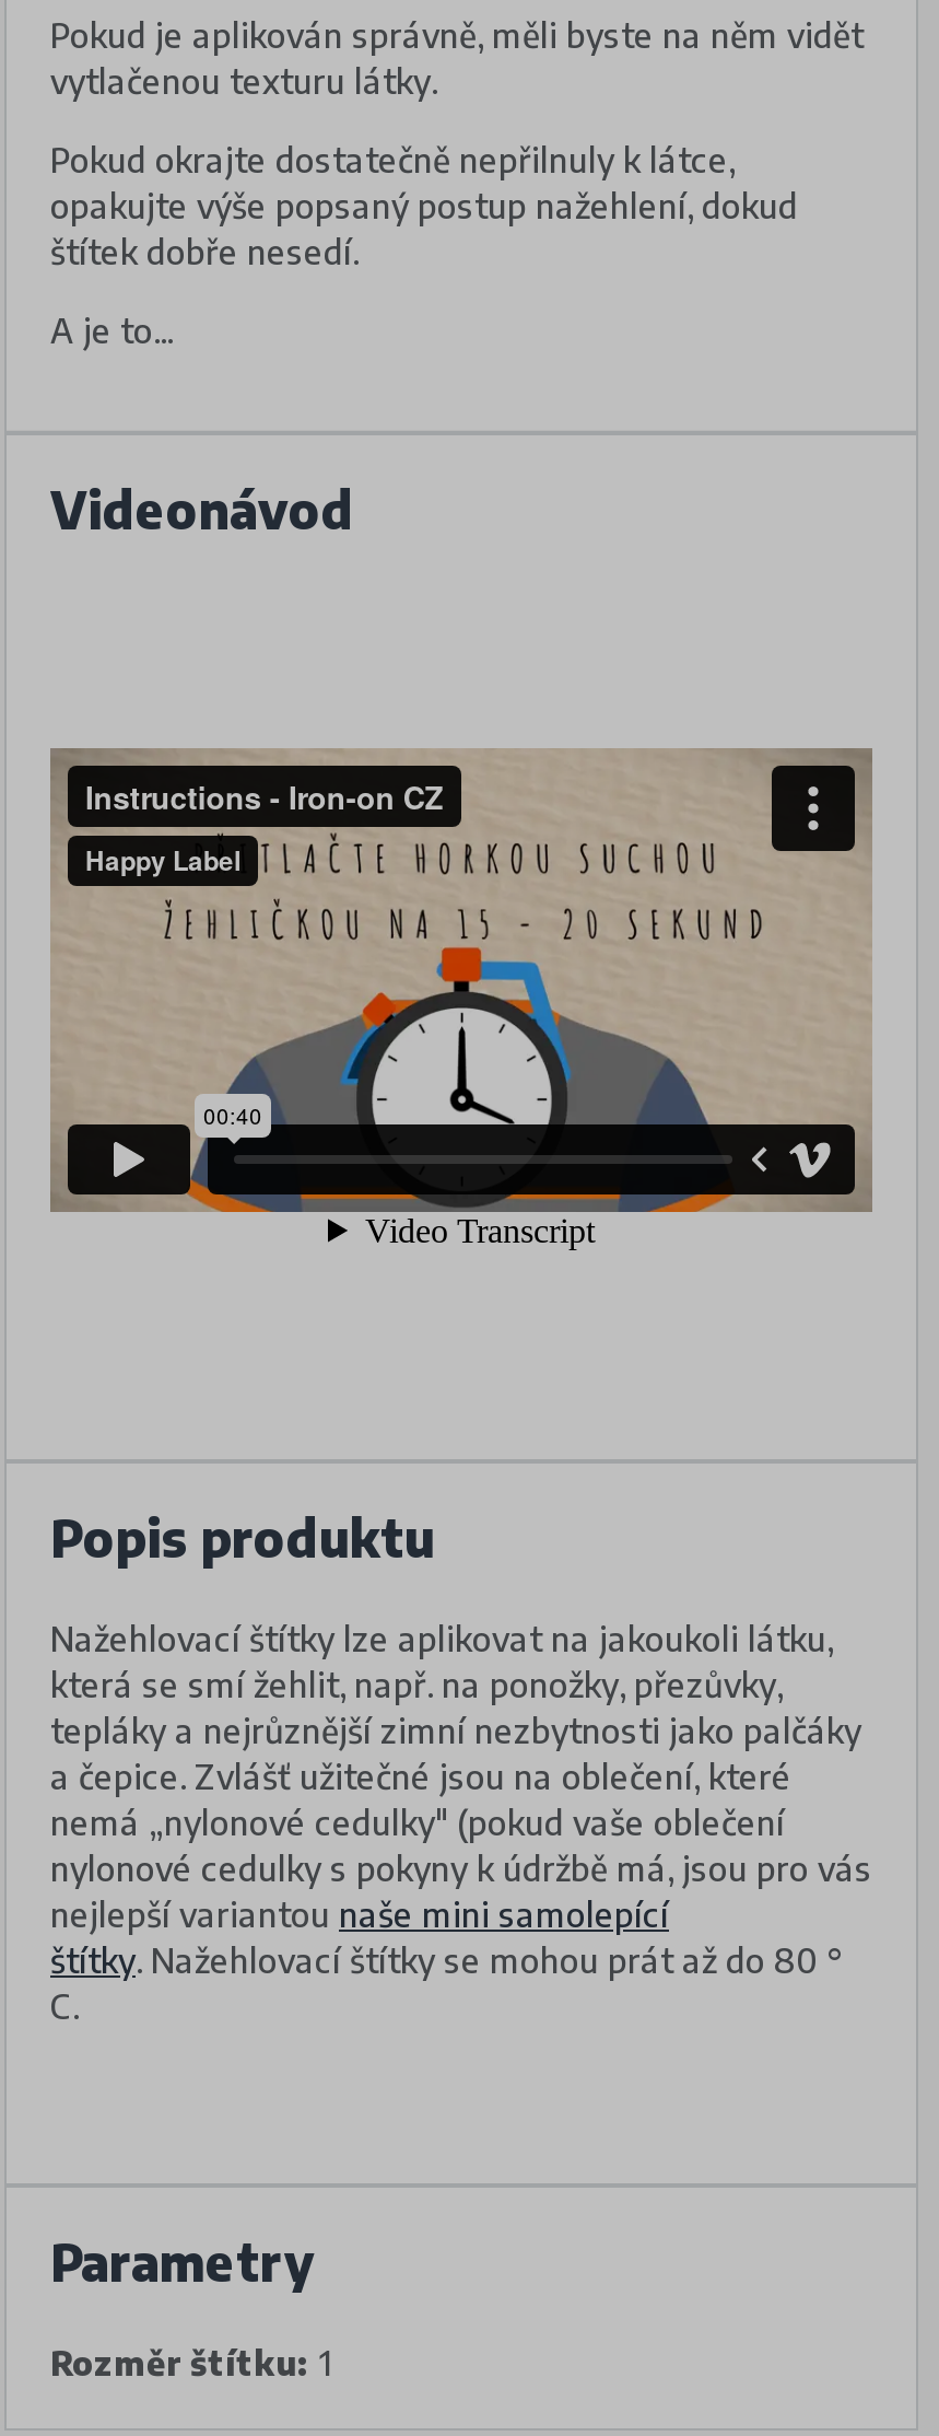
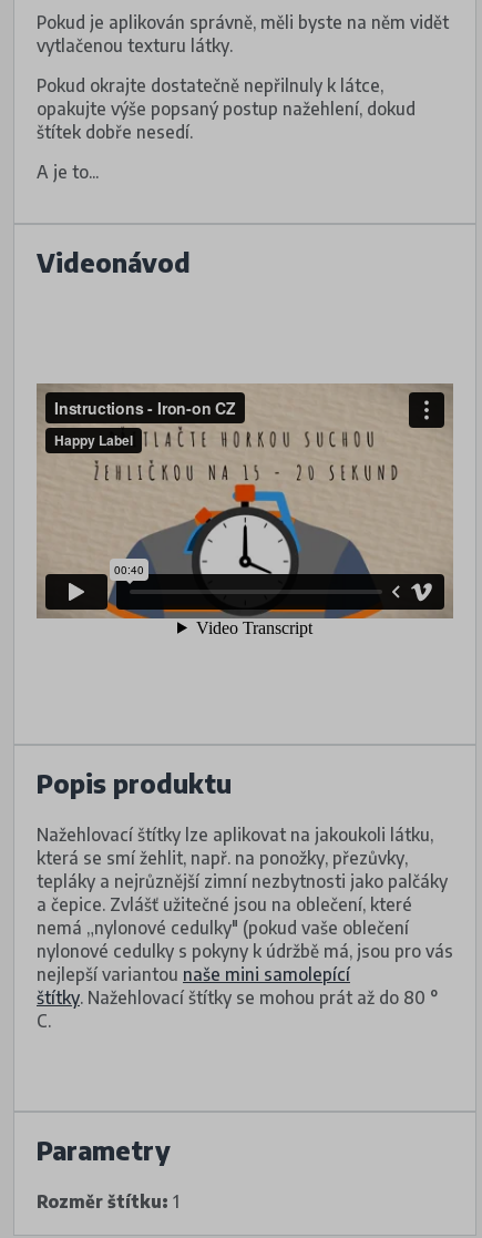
- [image]
+ [image]
